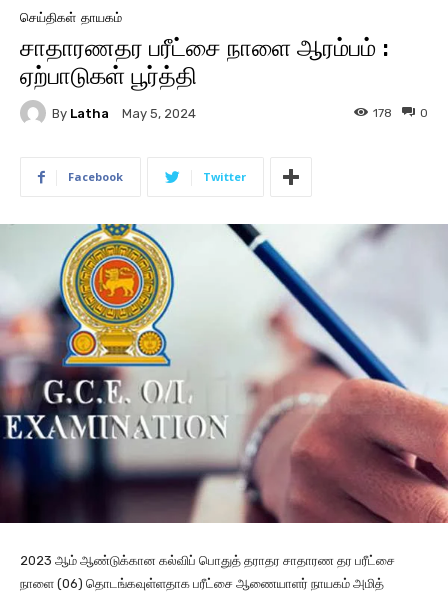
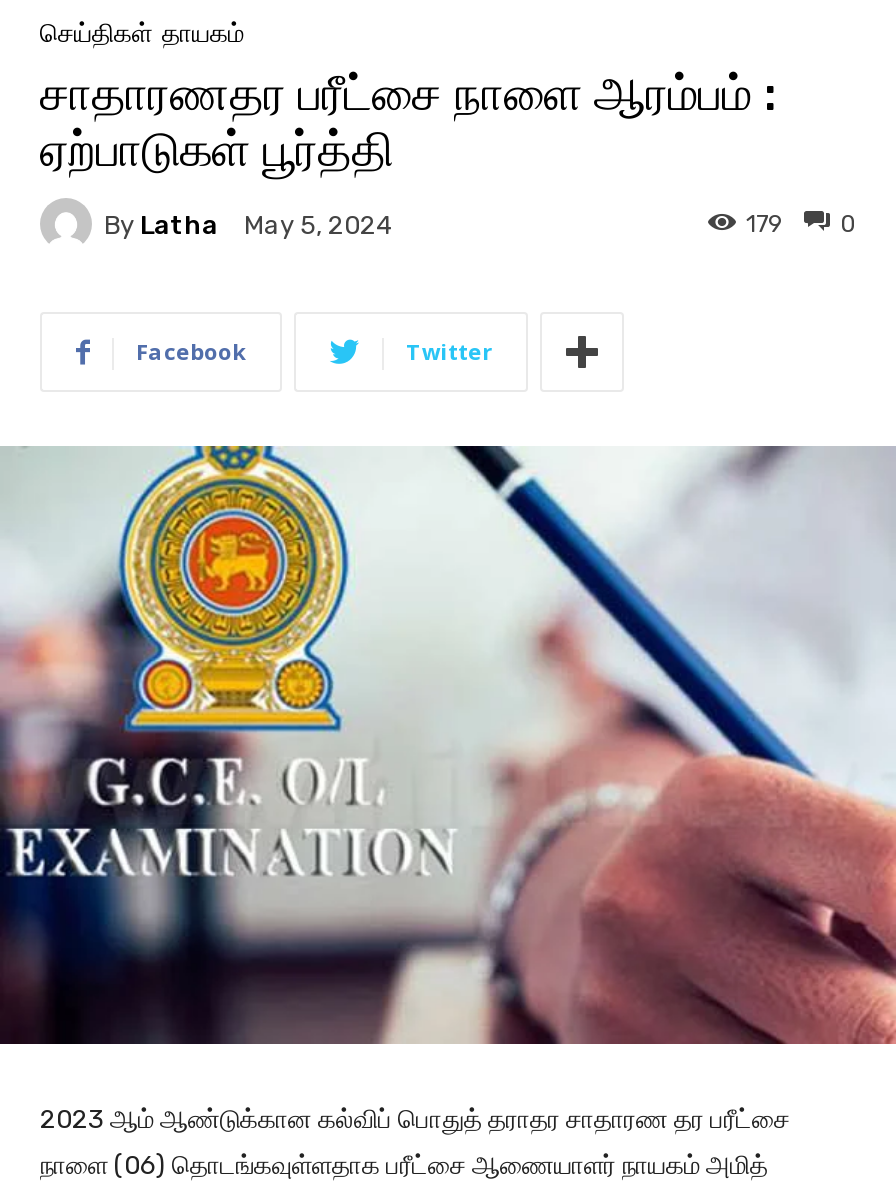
- 178 0
+ 179 0
